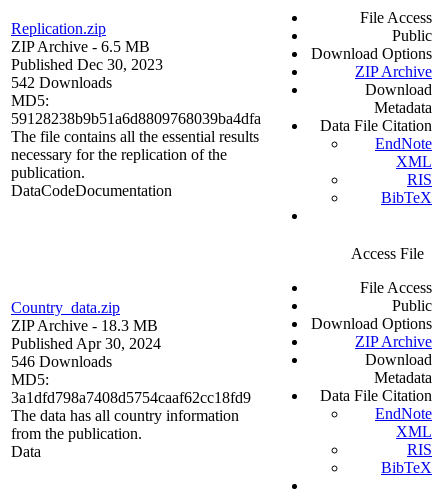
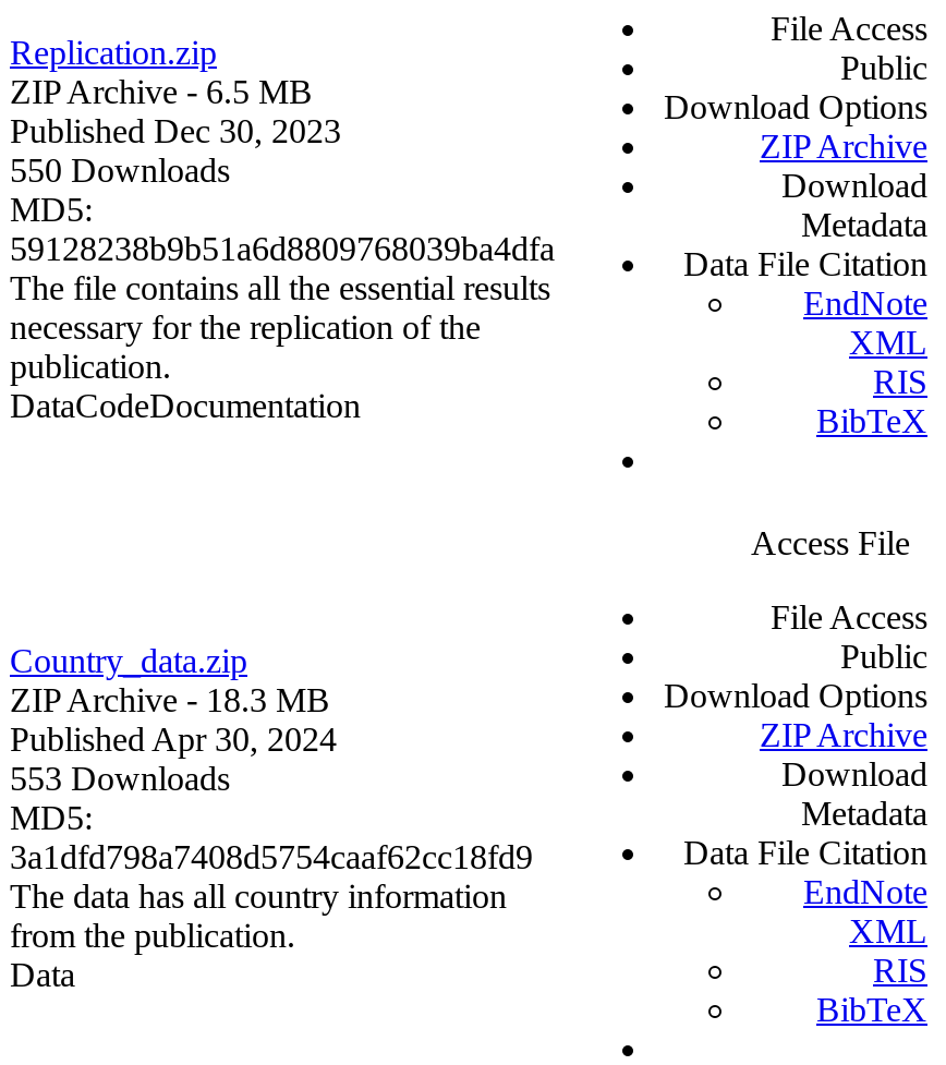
- 542 Downloads
+ 550 Downloads

- 546 Downloads
+ 553 Downloads
